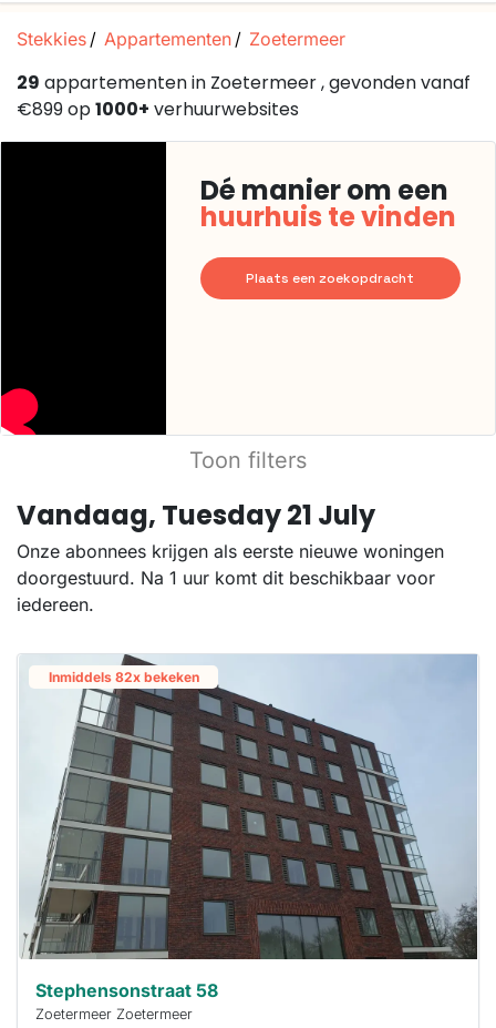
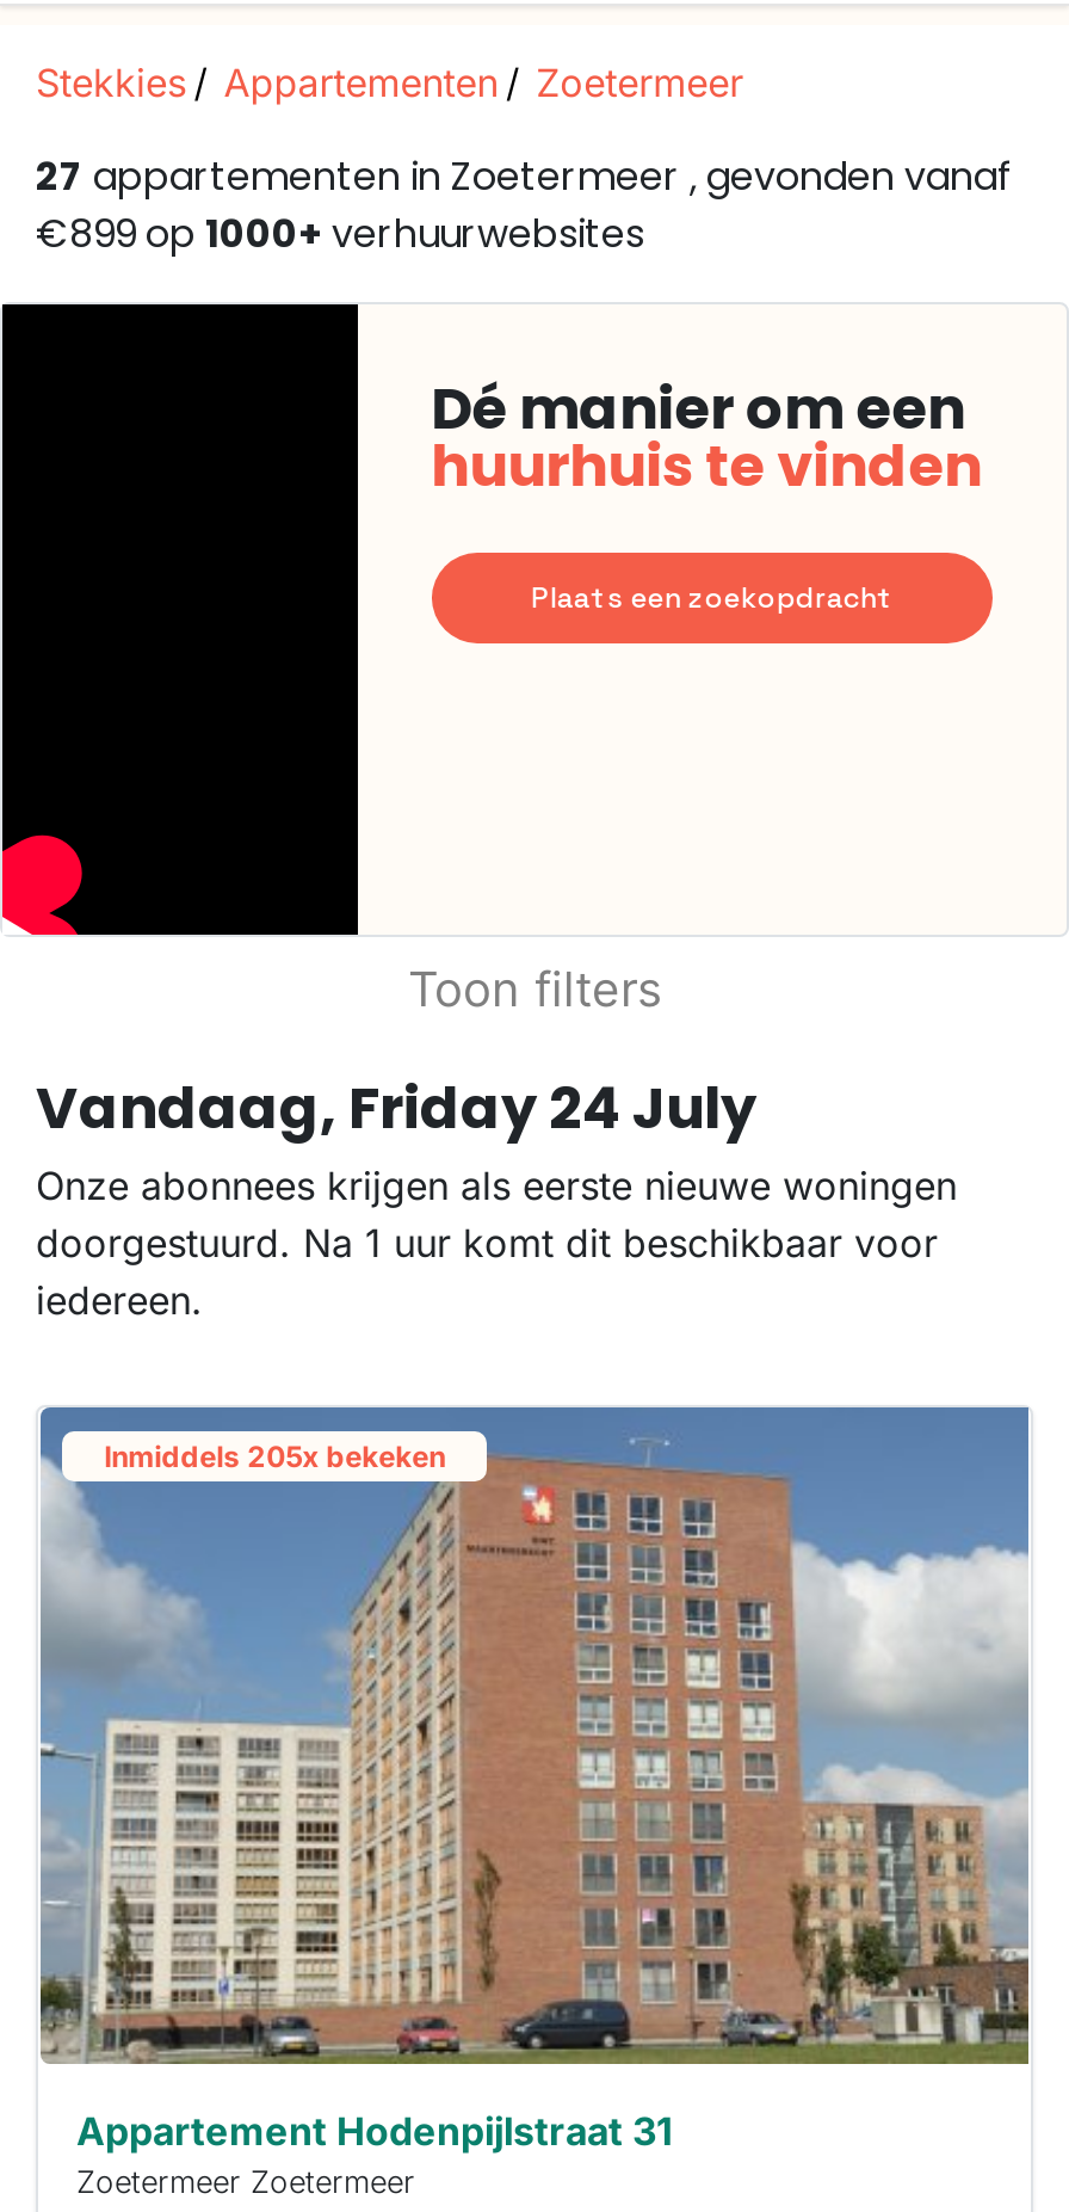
- 29 appartementen in Zoetermeer , gevonden vanaf
+ 27 appartementen in Zoetermeer , gevonden vanaf

- Vandaag, Tuesday 21 July
+ Vandaag, Friday 24 July

- [image]
- Inmiddels 82x bekeken
+ [image]
+ Inmiddels 205x bekeken

- Stephensonstraat 58
+ Appartement Hodenpijlstraat 31
